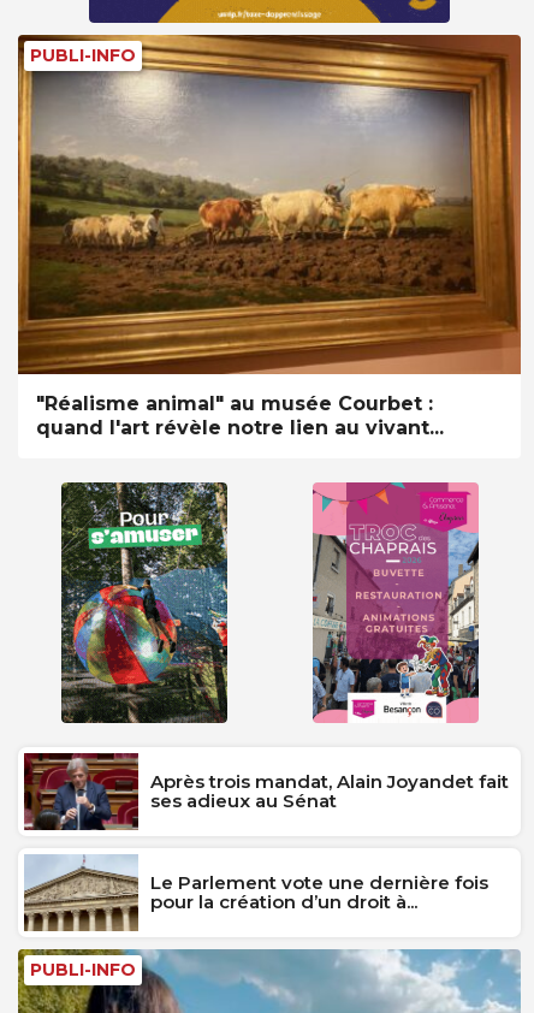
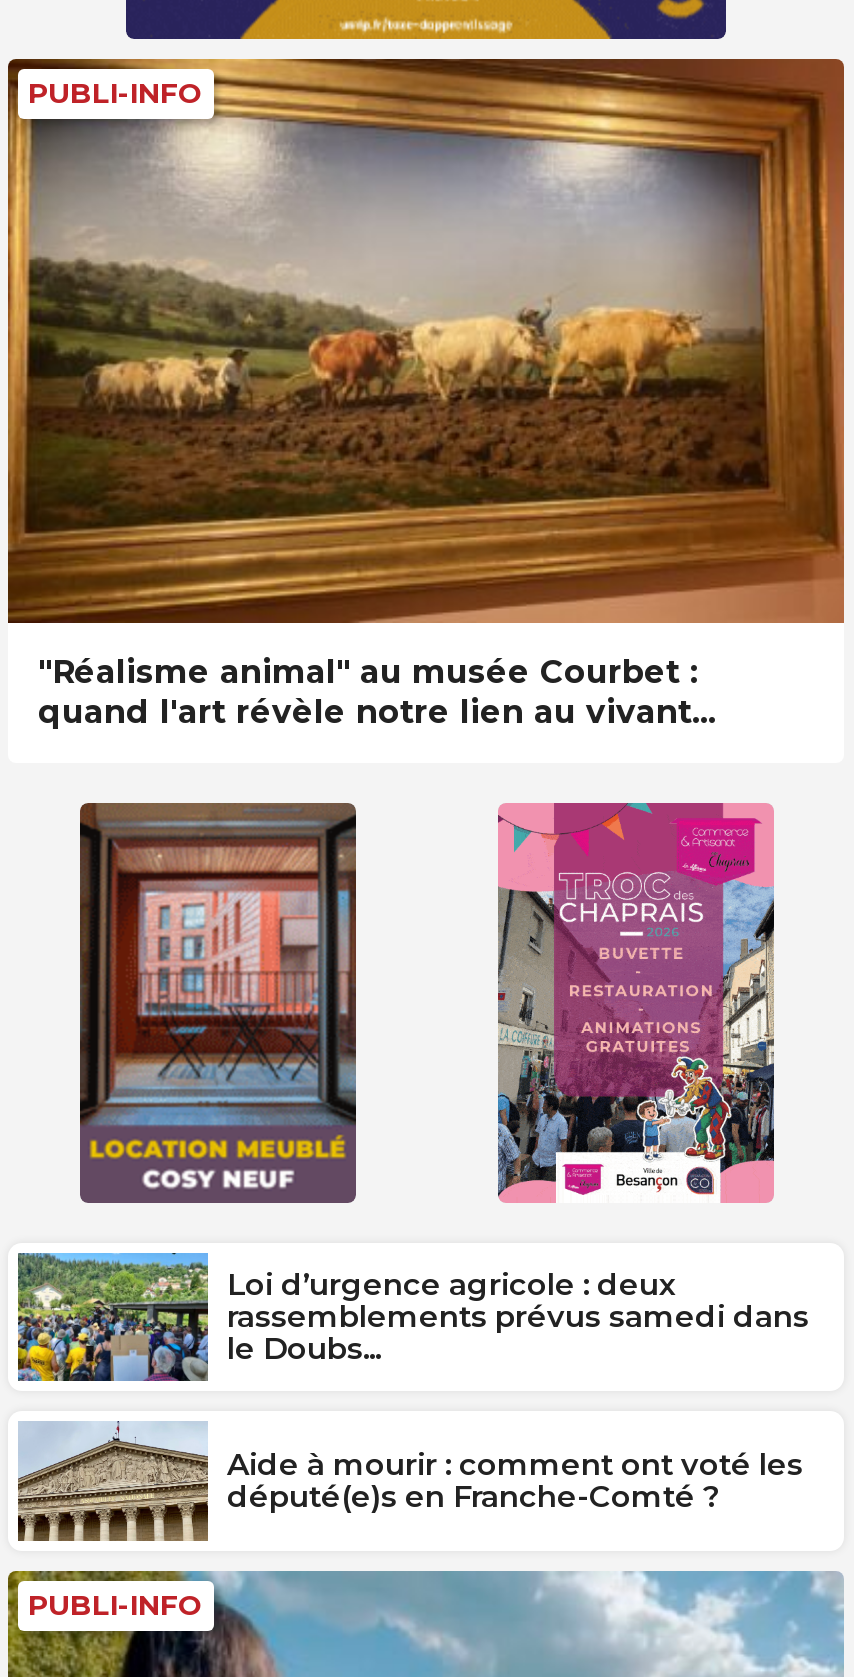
- [image]
- Après trois mandat, Alain Joyandet fait
- ses adieux au Sénat
+ [image]
+ Loi d’urgence agricole : deux
+ rassemblements prévus samedi dans
+ le Doubs...

- [image]
+ [image]

- Le Parlement vote une dernière fois
- pour la création d’un droit à...
+ Aide à mourir : comment ont voté les
+ député(e)s en Franche-Comté ?
